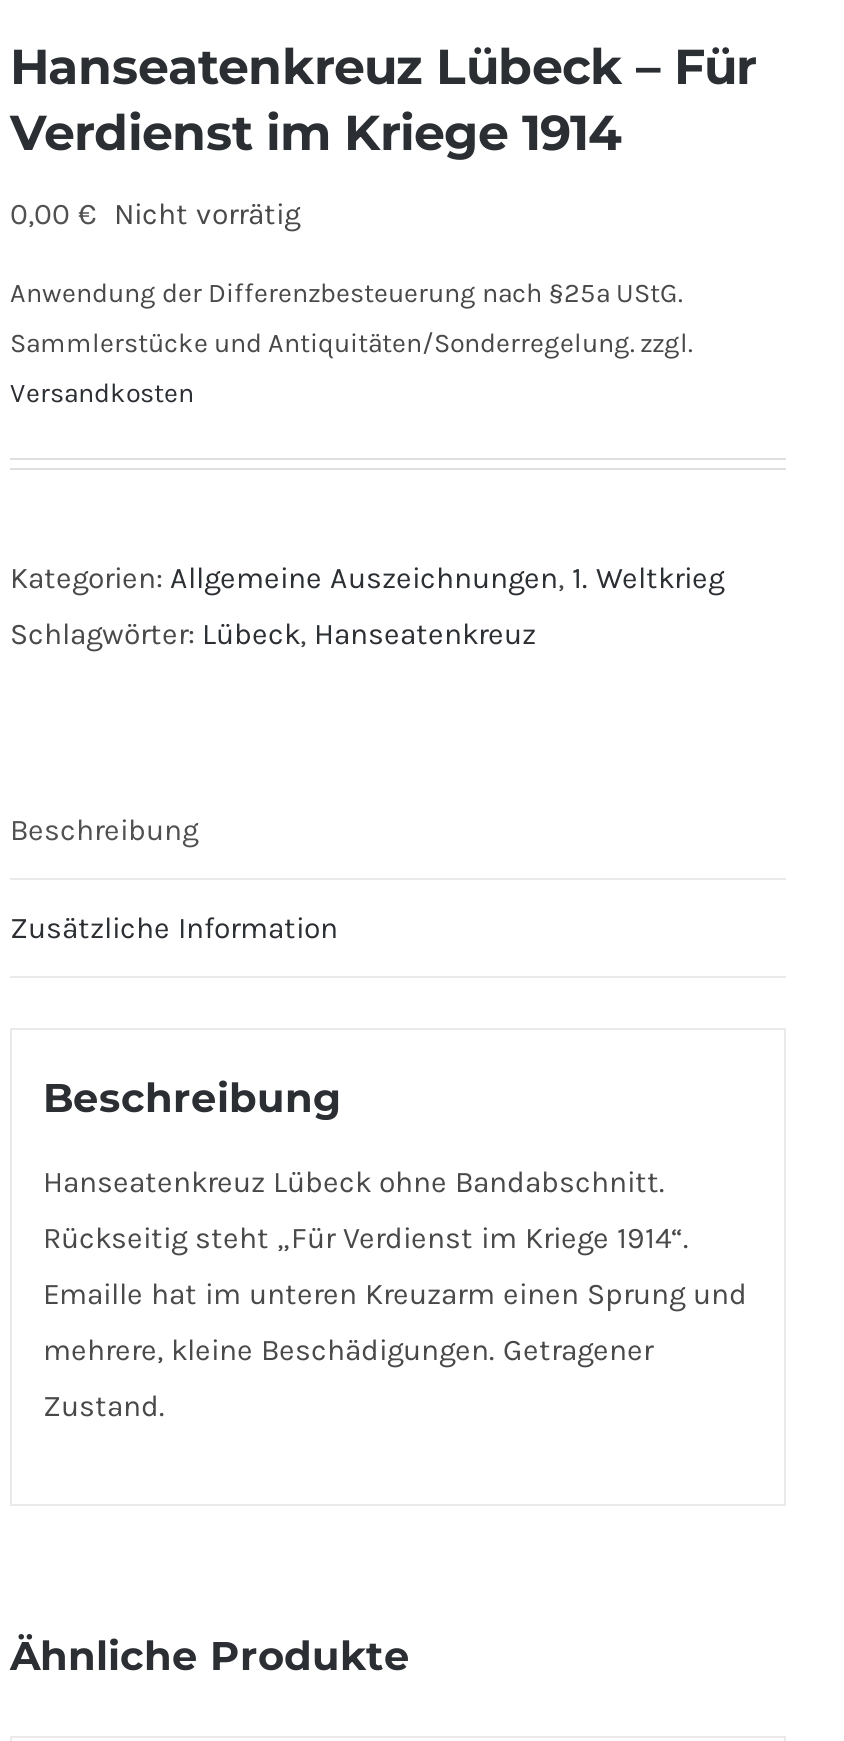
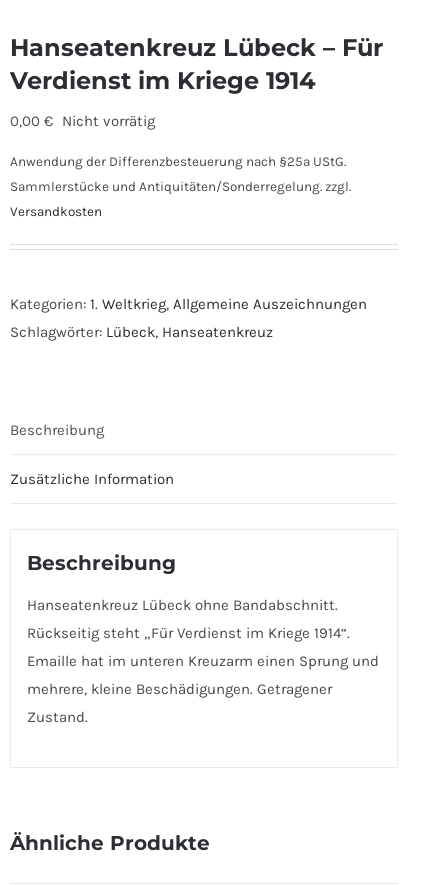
- Kategorien: Allgemeine Auszeichnungen, 1. Weltkrieg
+ Kategorien: 1. Weltkrieg, Allgemeine Auszeichnungen
